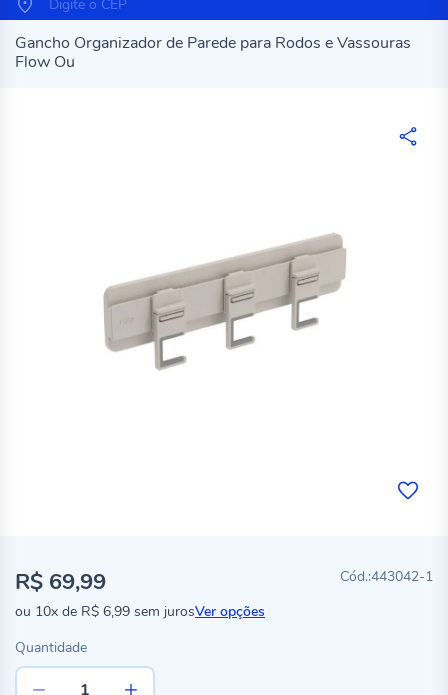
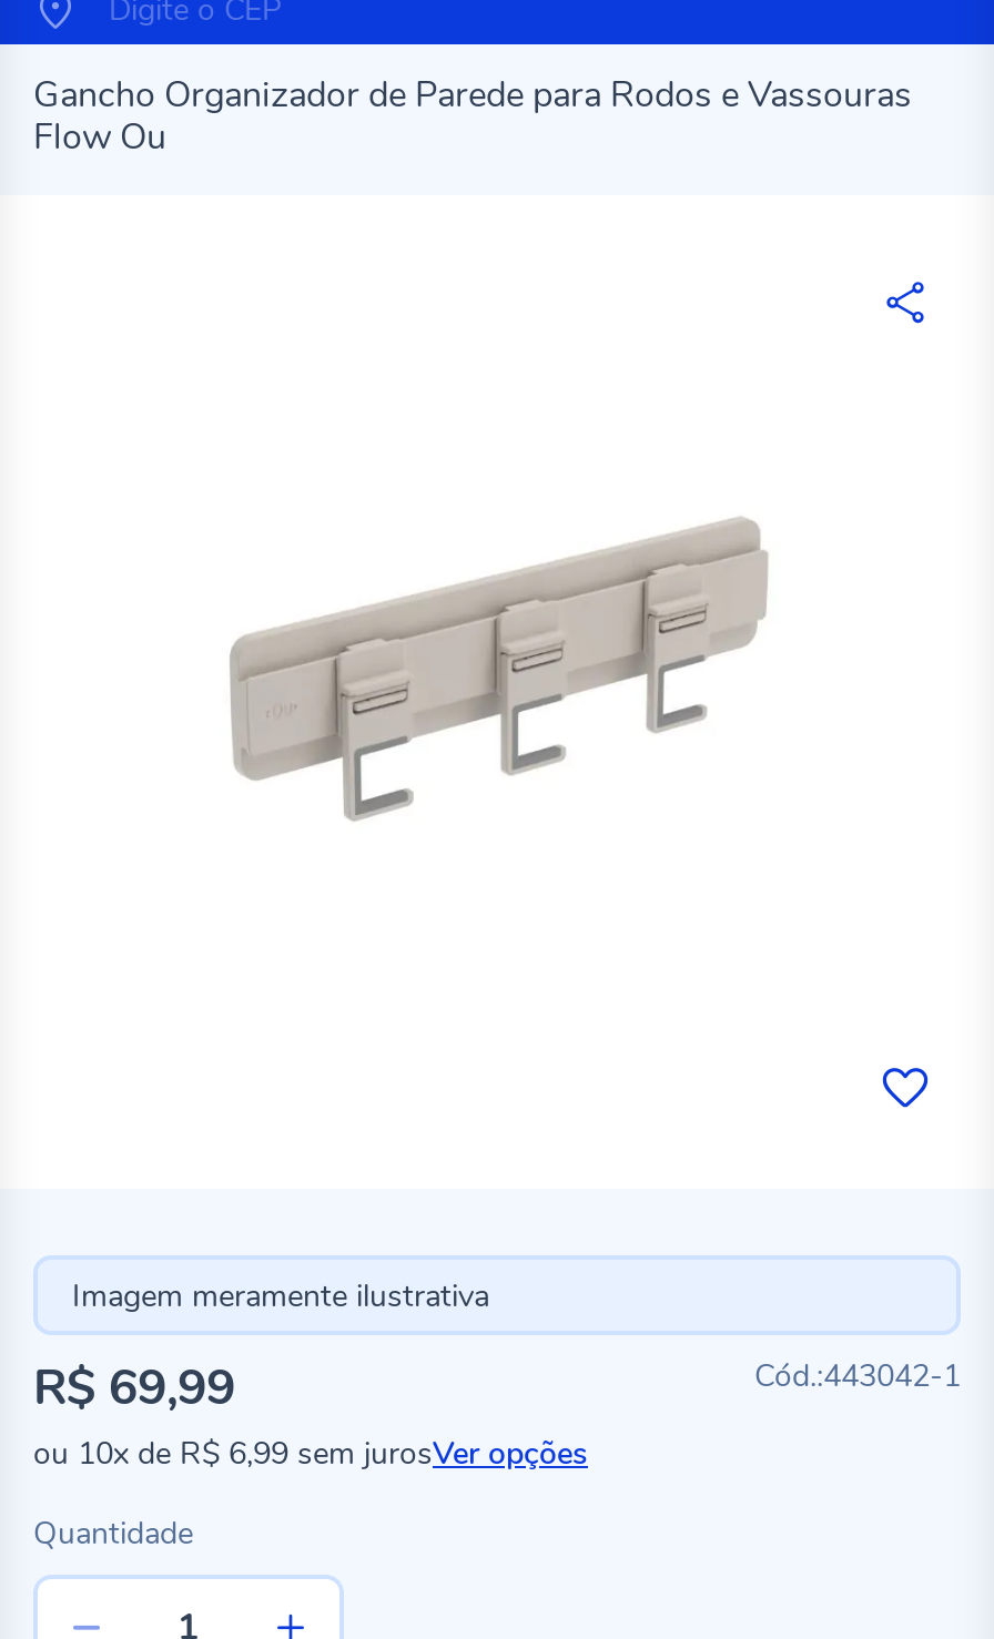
+ Imagem meramente ilustrativa
